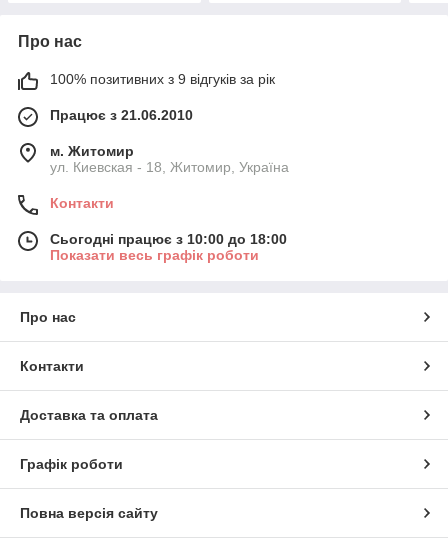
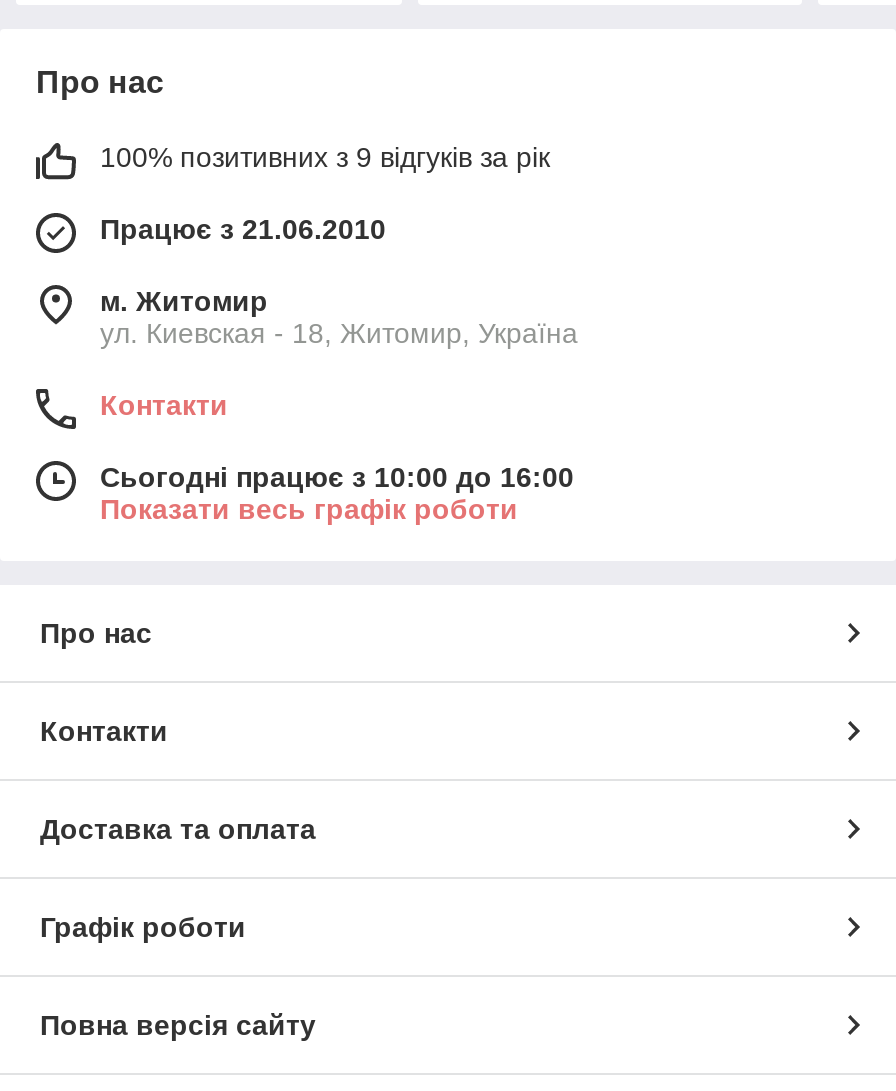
- Сьогодні працює з 10:00 до 18:00
+ Сьогодні працює з 10:00 до 16:00
